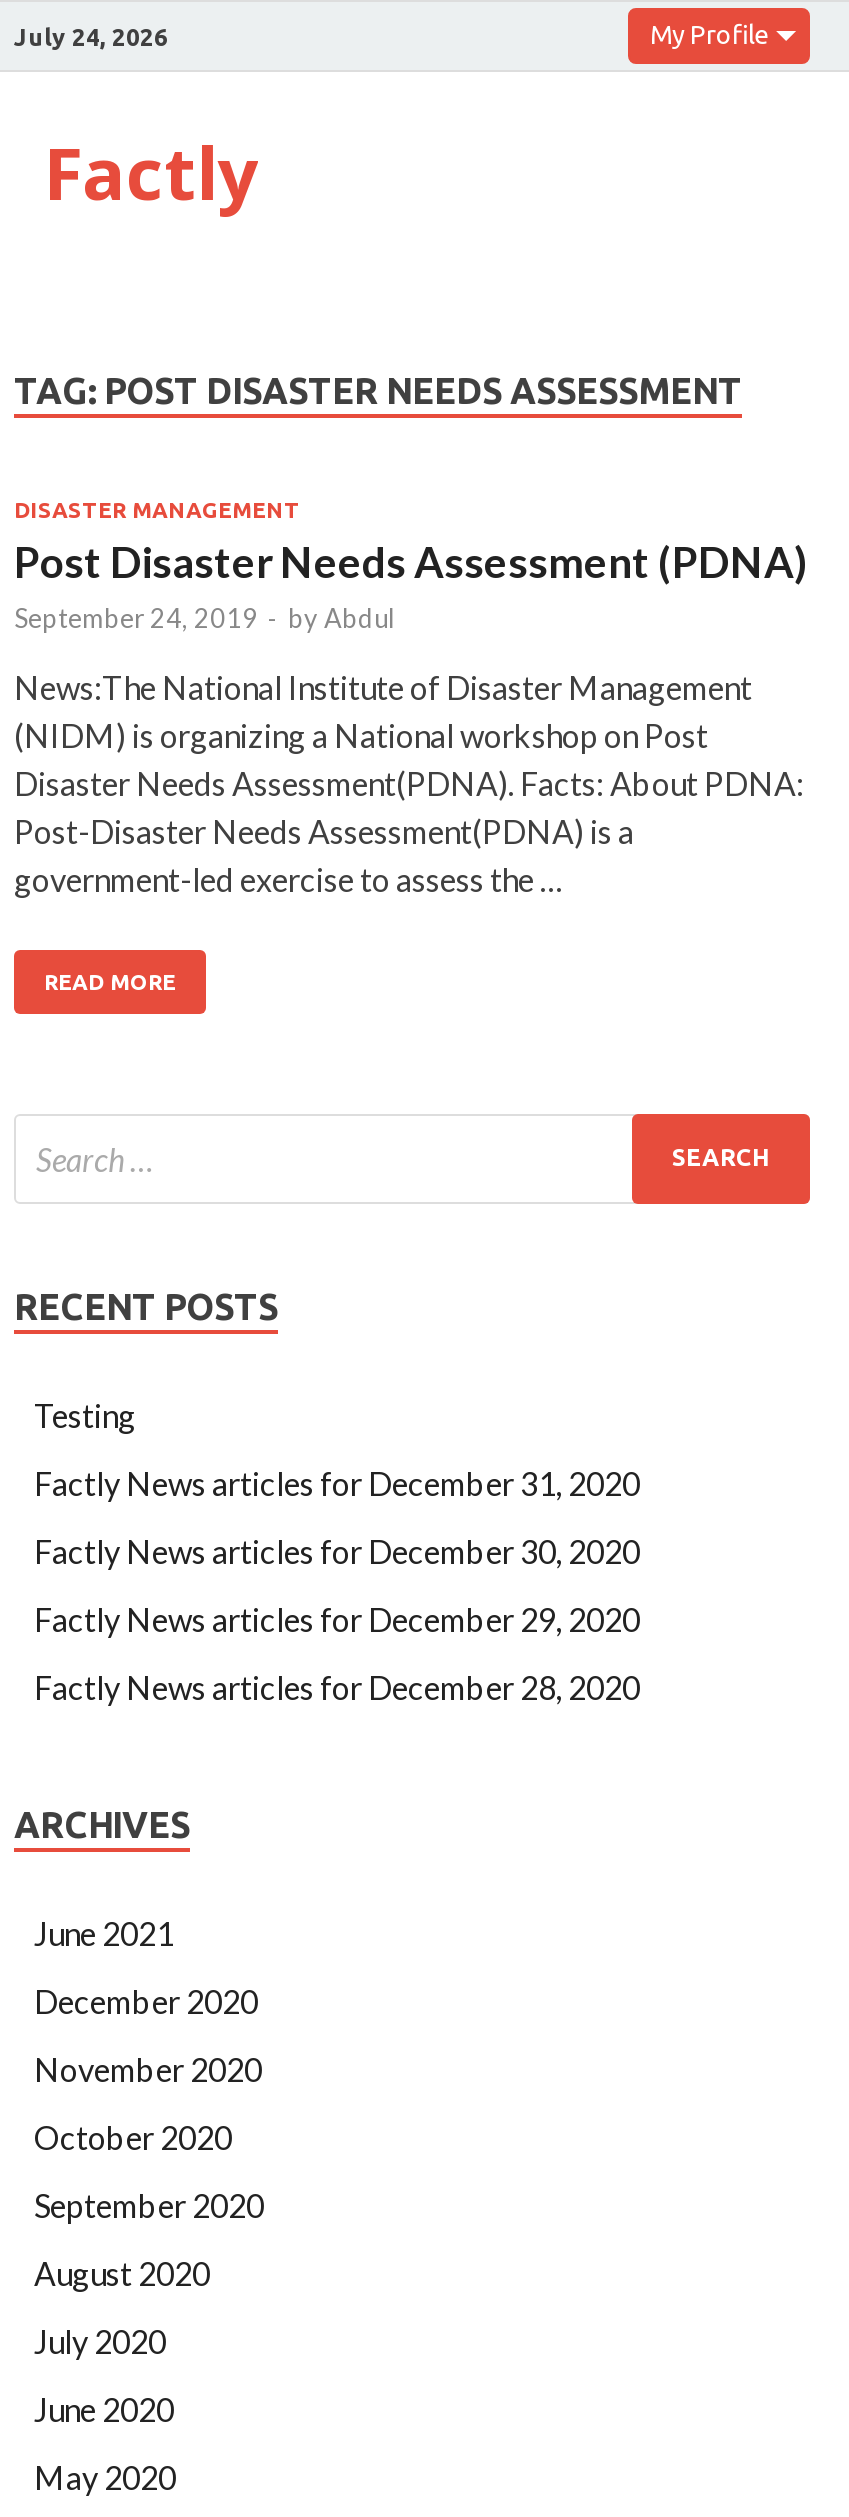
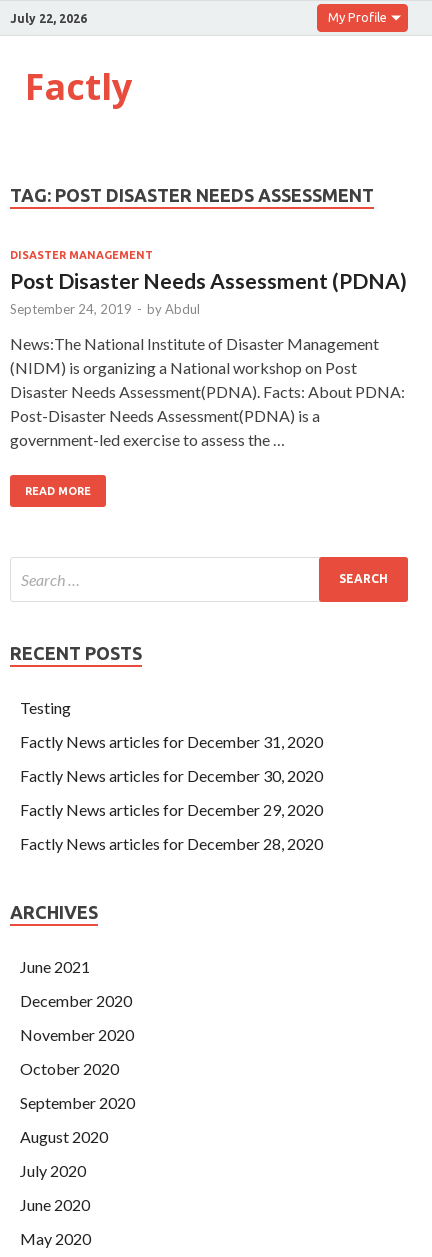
- July 24, 2026
+ July 22, 2026
